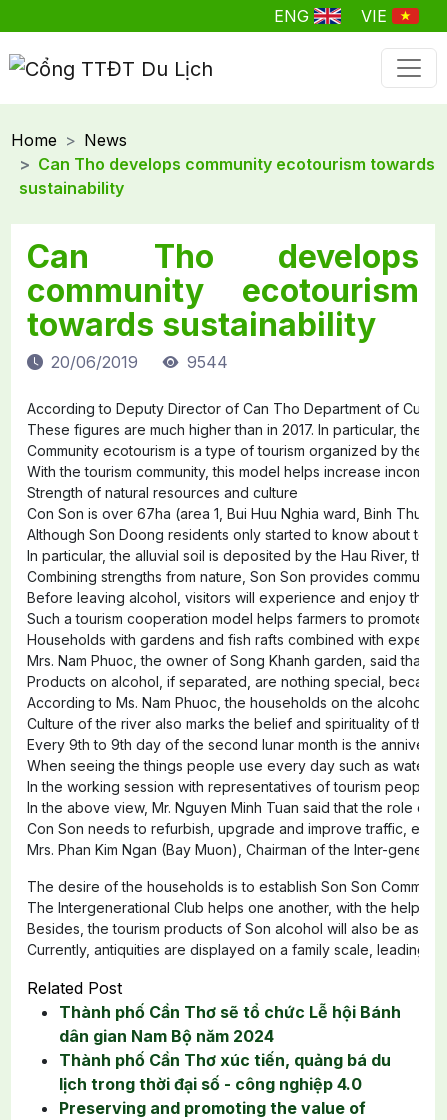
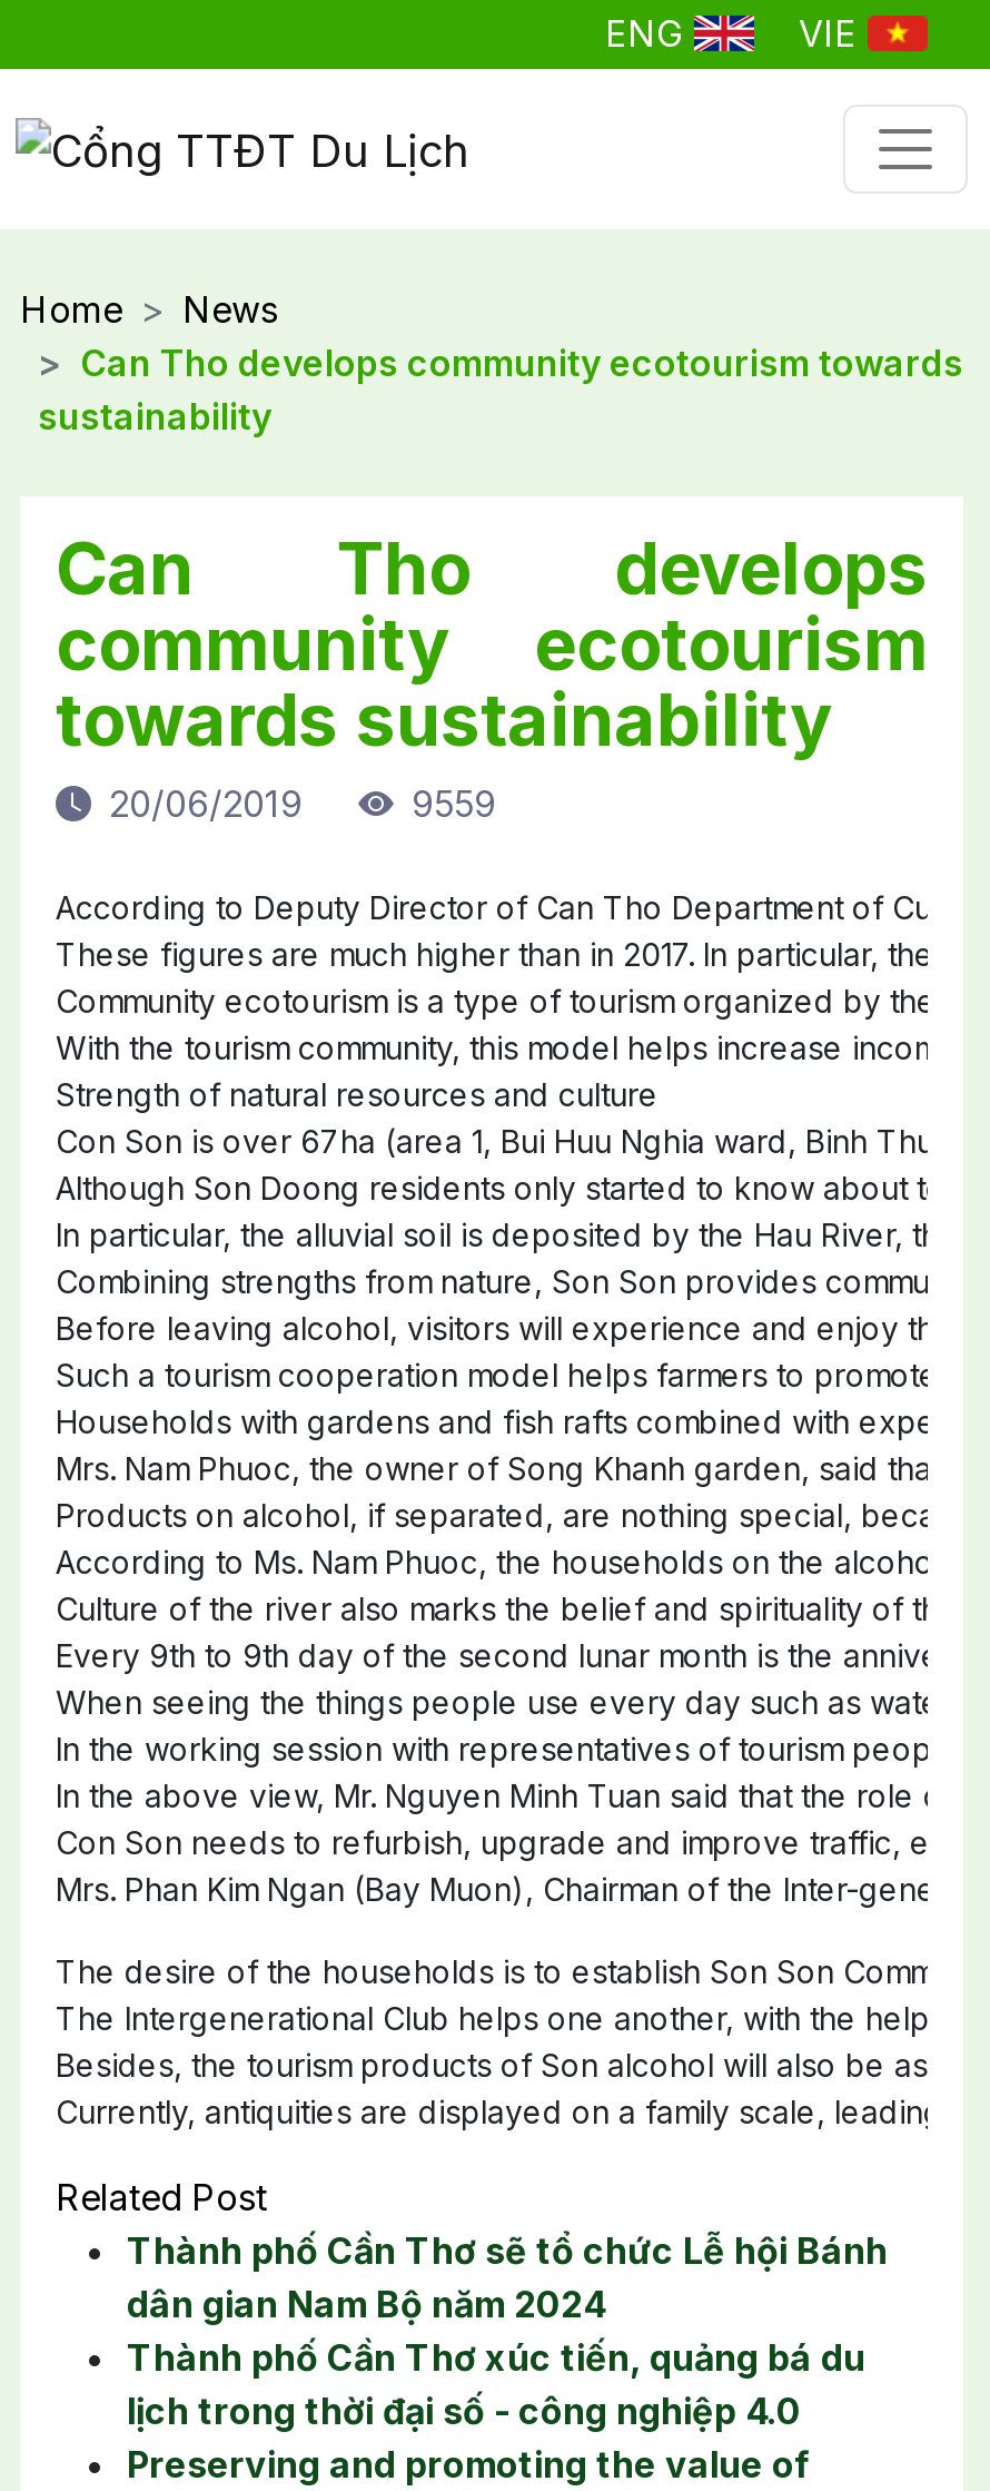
- 9544
+ 9559
